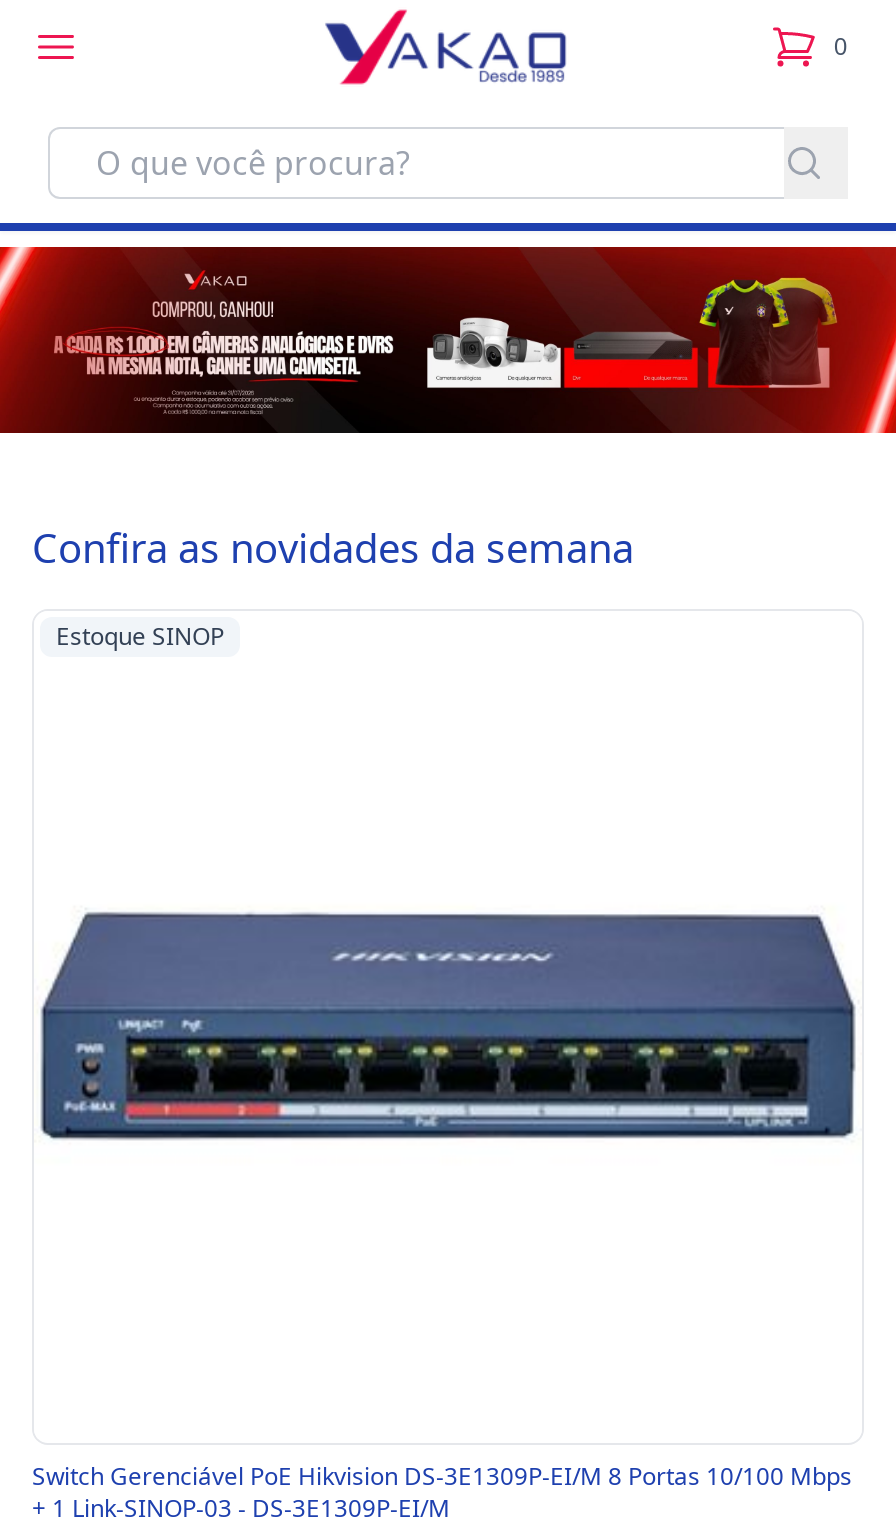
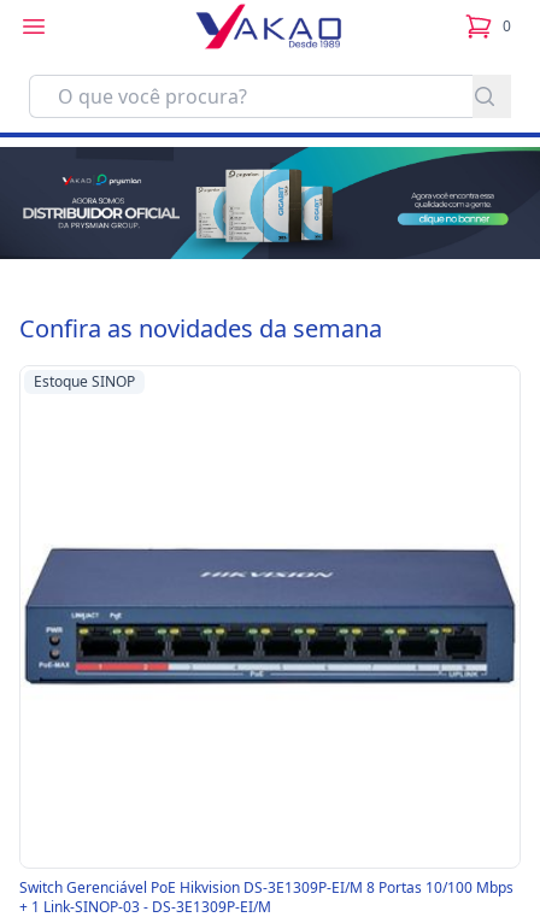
- [image]
+ [image]
